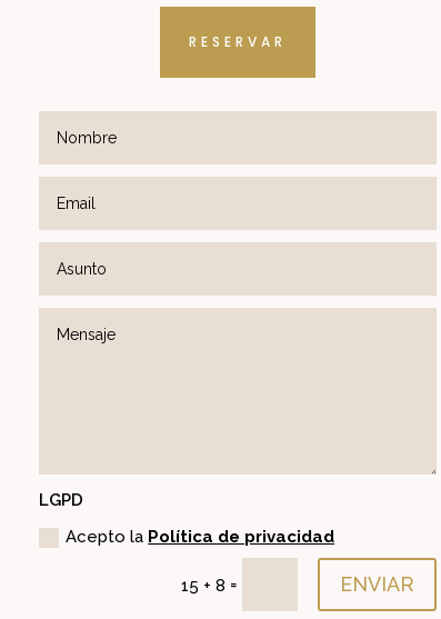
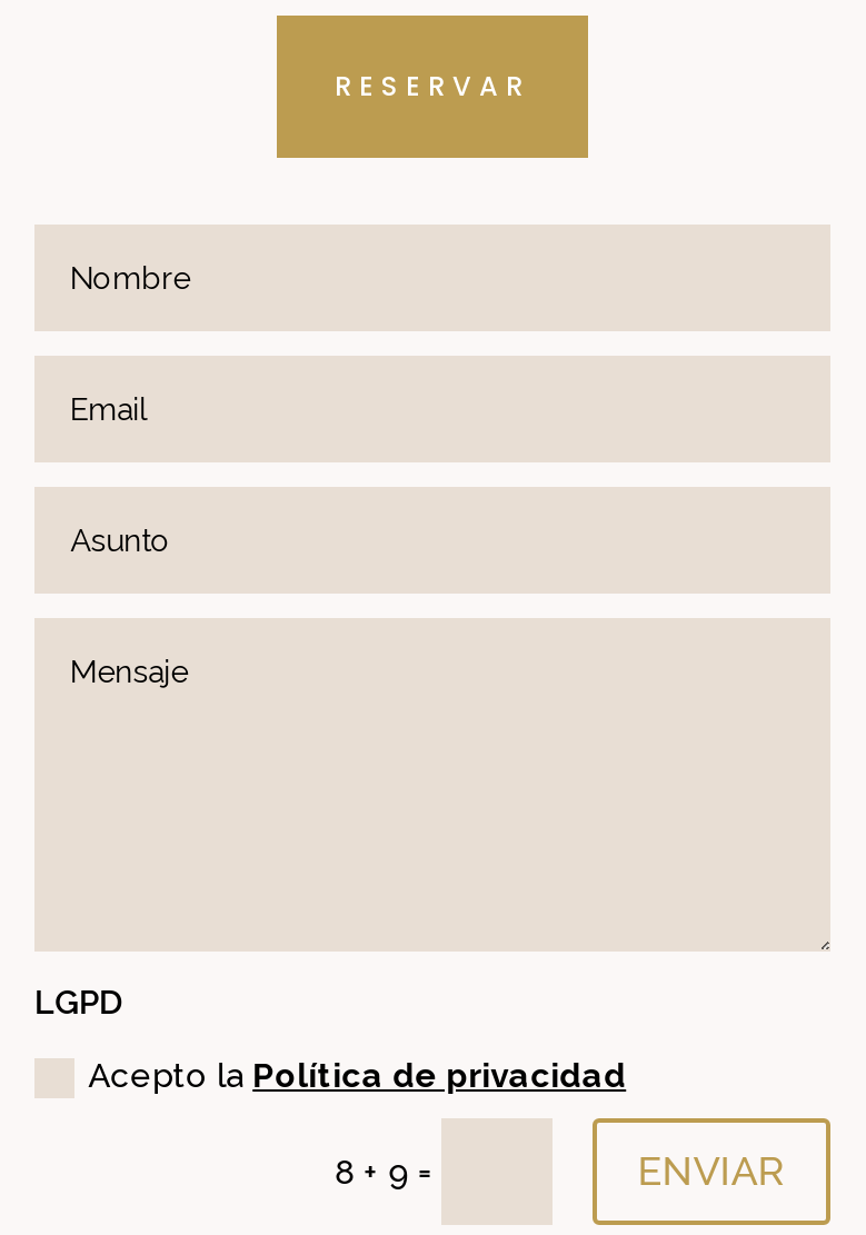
- 15 + 8 =
+ 8 + 9 =
